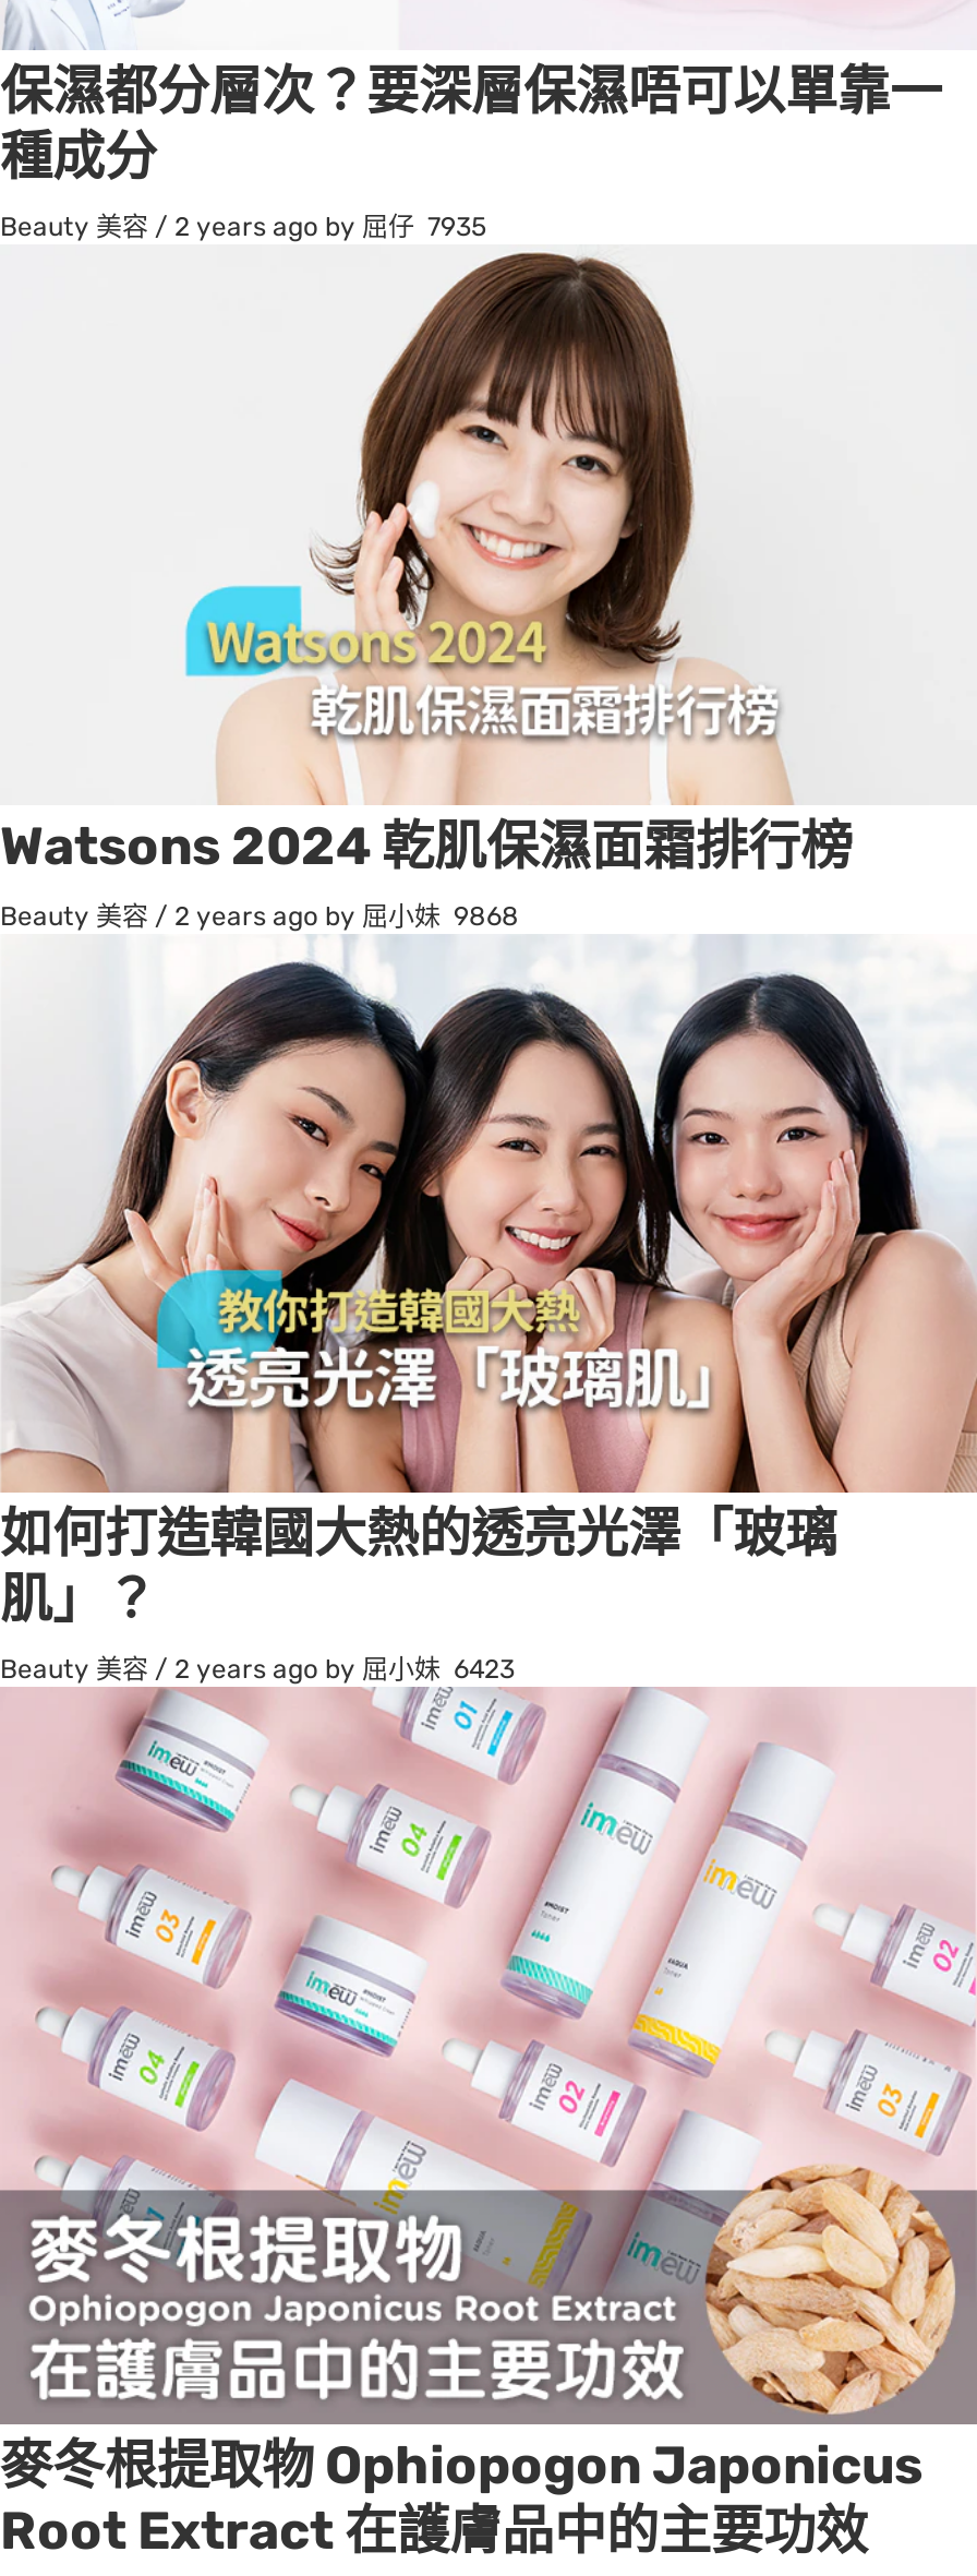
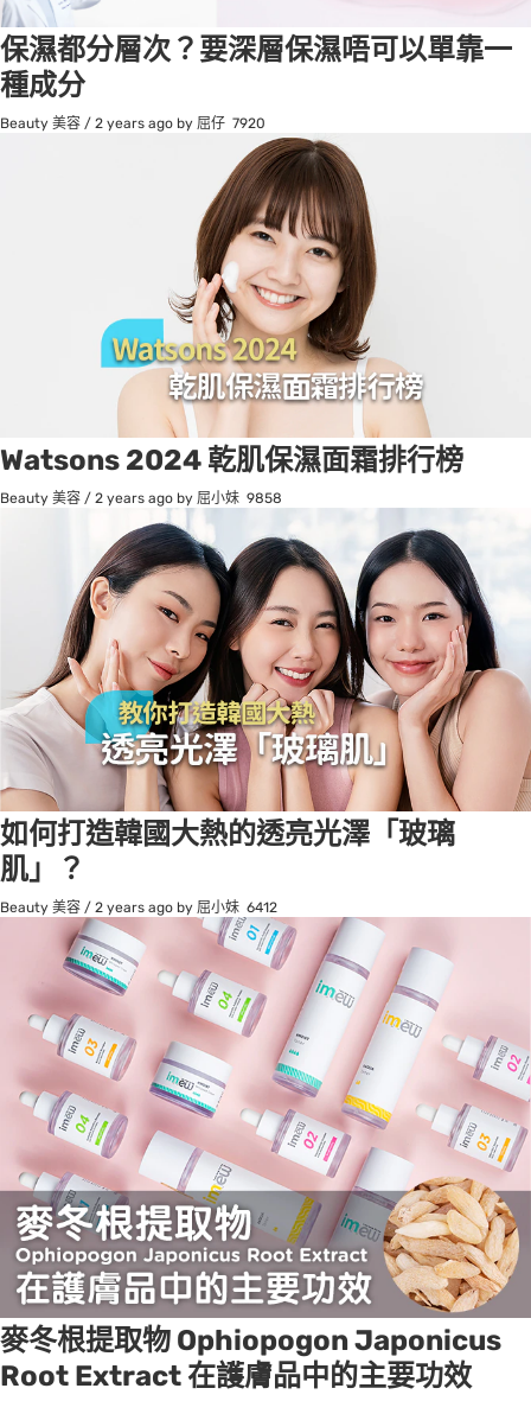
- Beauty 美容 / 2 years ago by 屈仔 7935
+ Beauty 美容 / 2 years ago by 屈仔 7920

- Beauty 美容 / 2 years ago by 屈小妹 9868
+ Beauty 美容 / 2 years ago by 屈小妹 9858

- Beauty 美容 / 2 years ago by 屈小妹 6423
+ Beauty 美容 / 2 years ago by 屈小妹 6412
